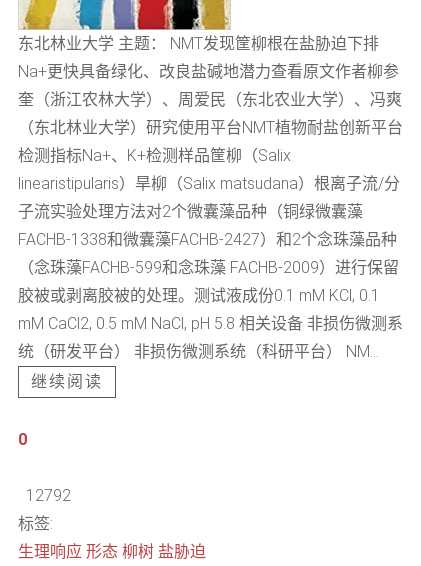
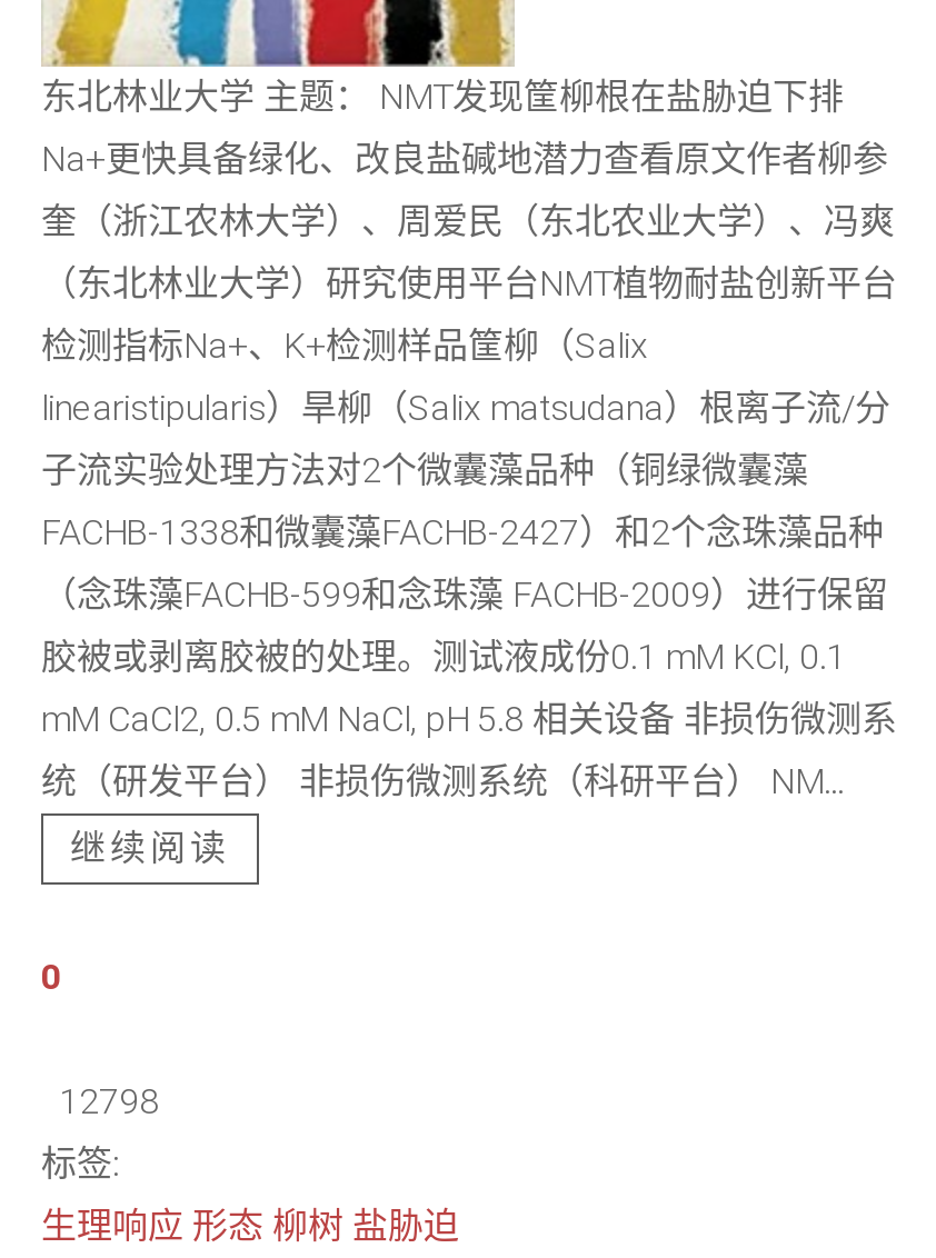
- 12792
+ 12798
